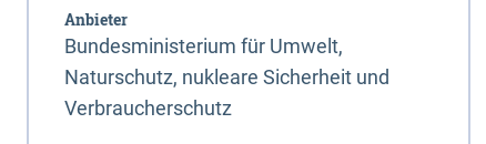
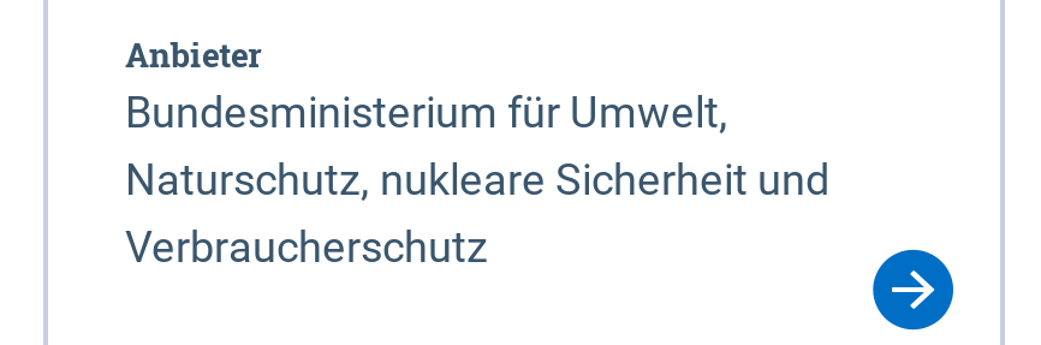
+ [image]
